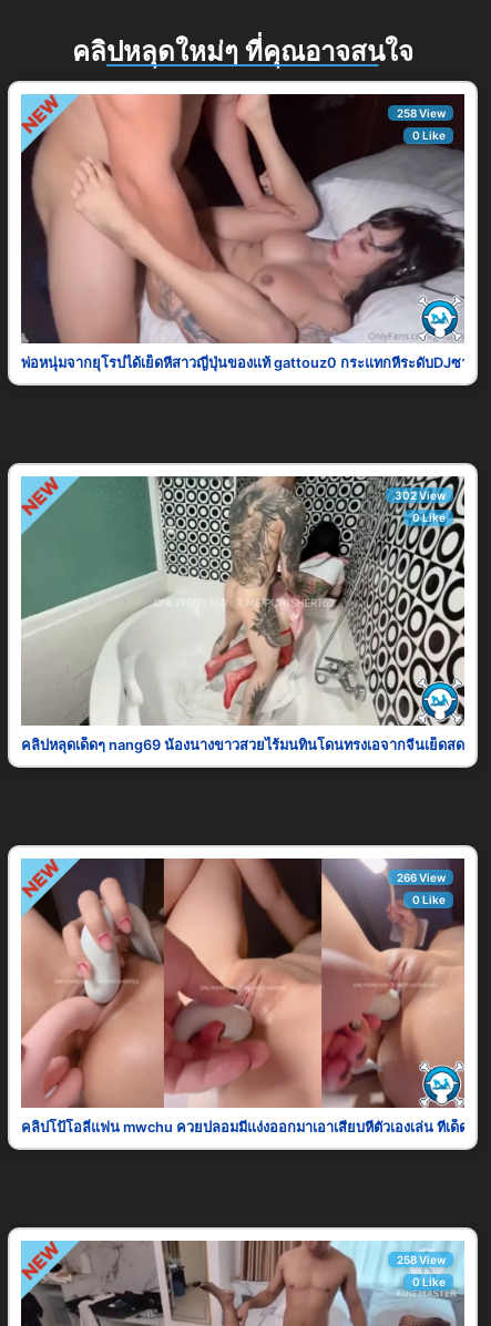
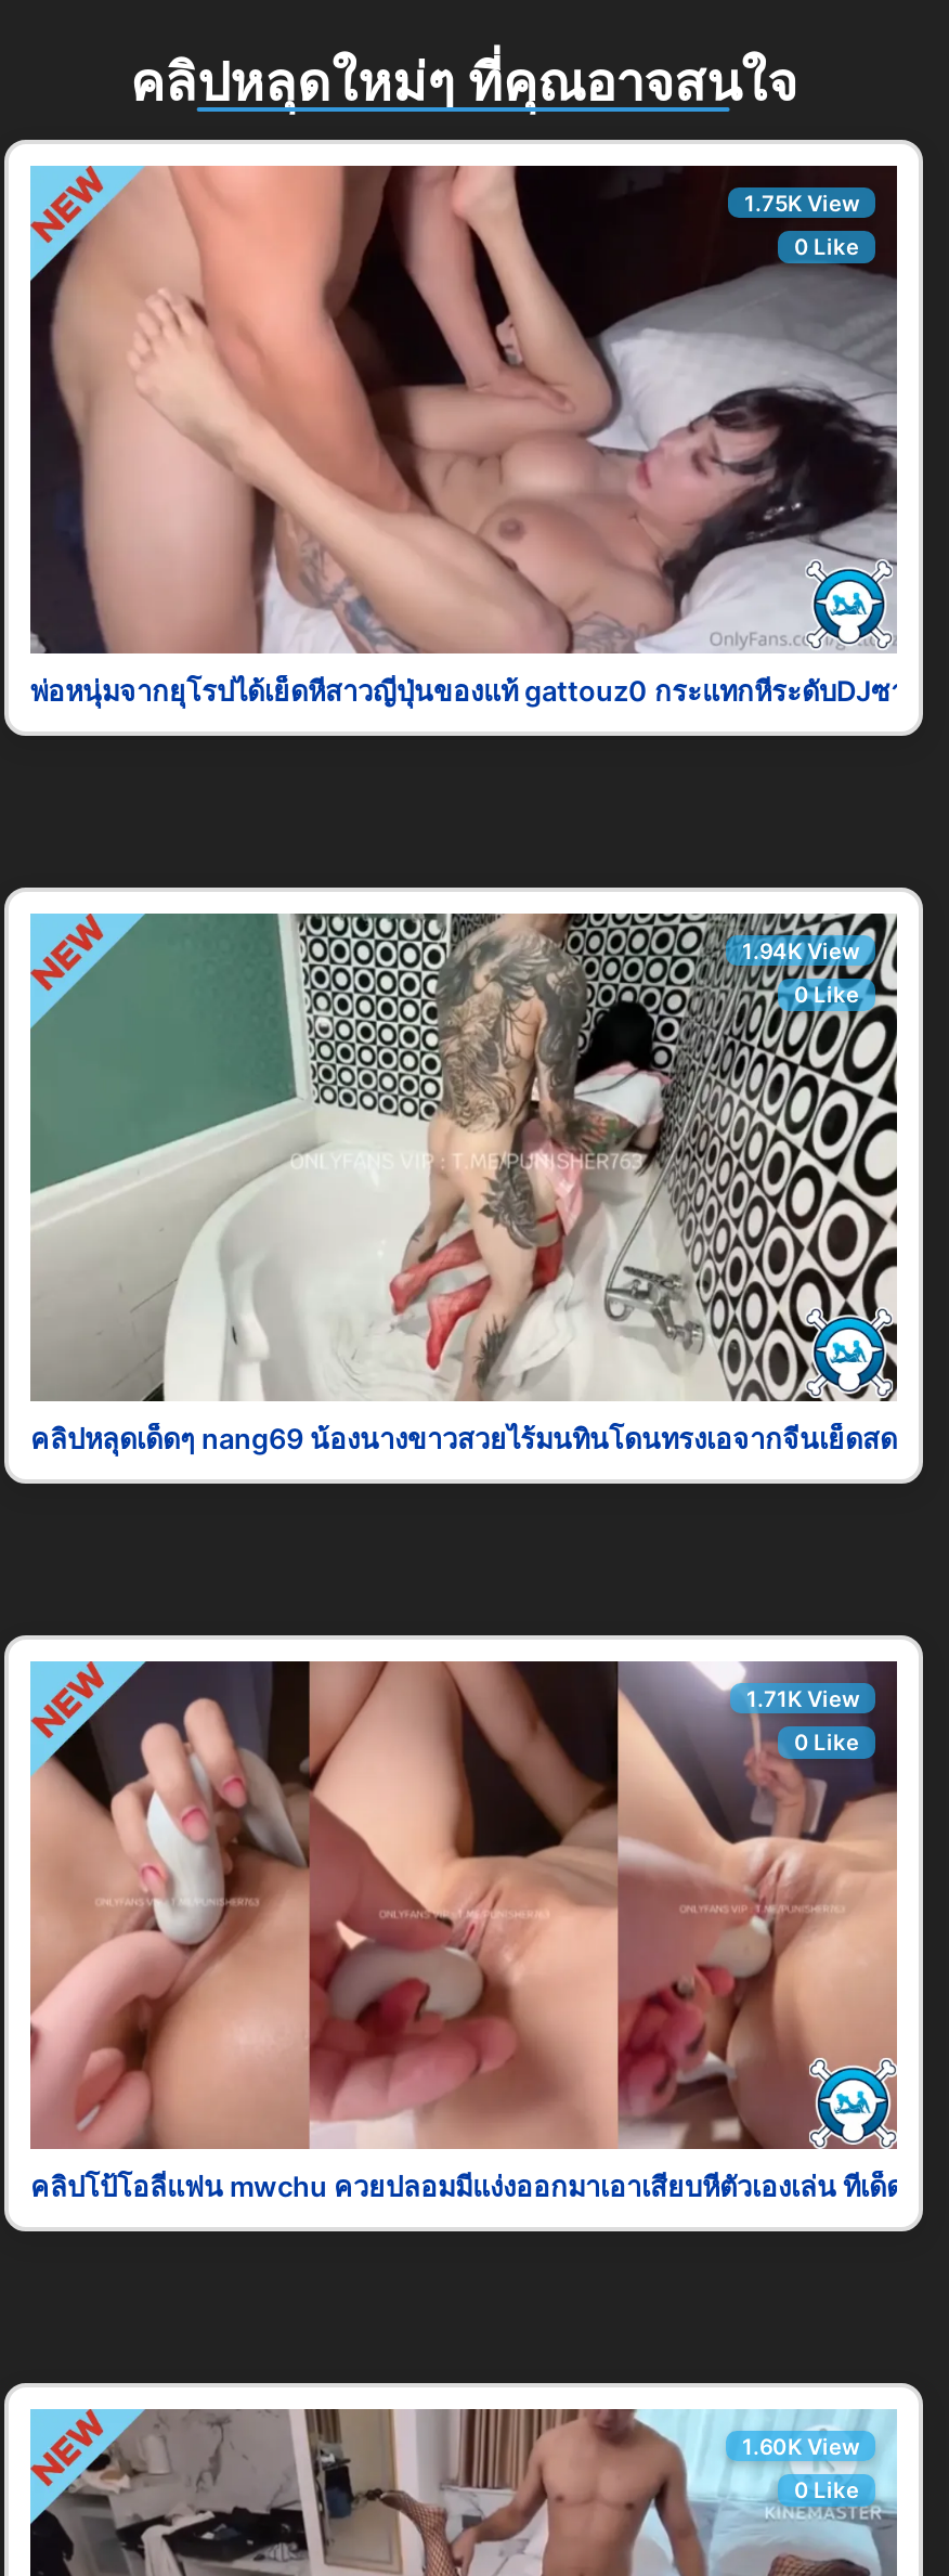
- 258 View
+ 1.75K View

- 302 View
+ 1.94K View

- 266 View
+ 1.71K View

- 258 View
+ 1.60K View
